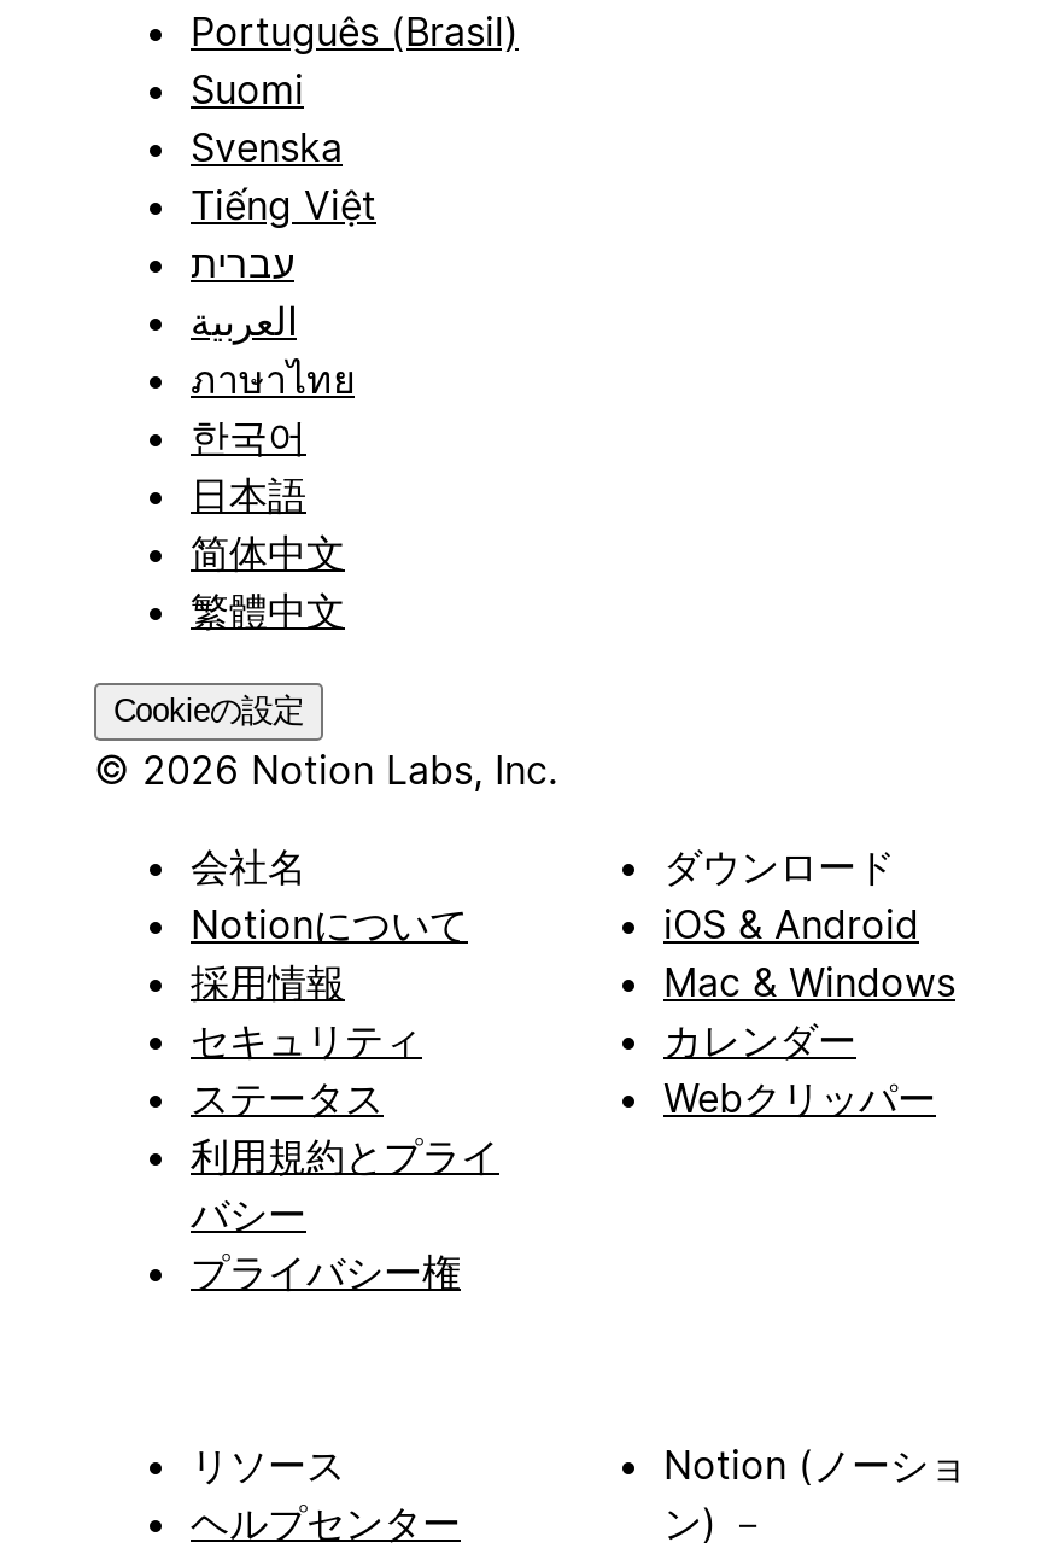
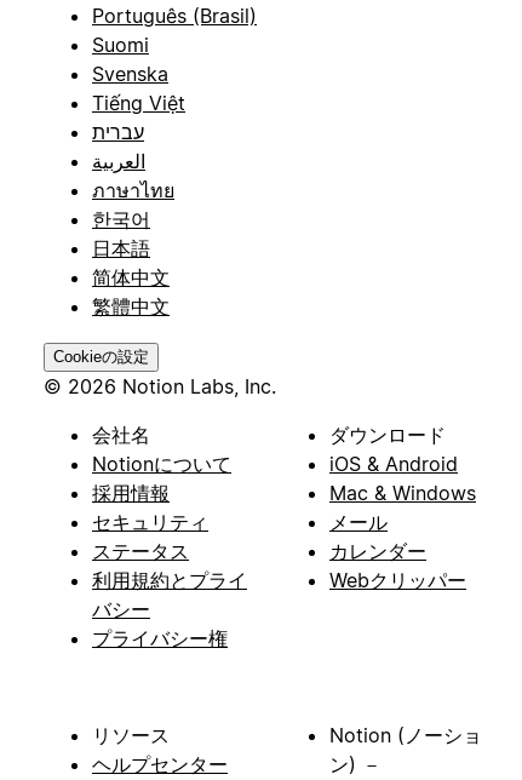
moved down: カレンダー | Webクリッパー

+ メール
